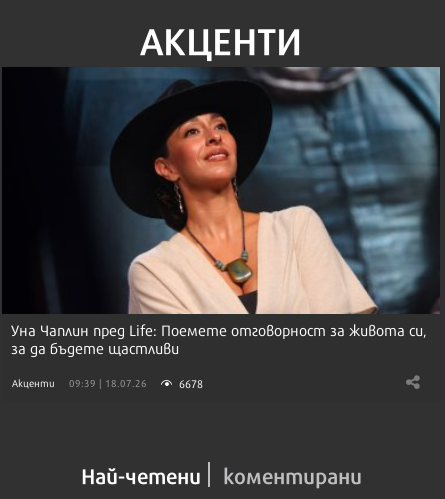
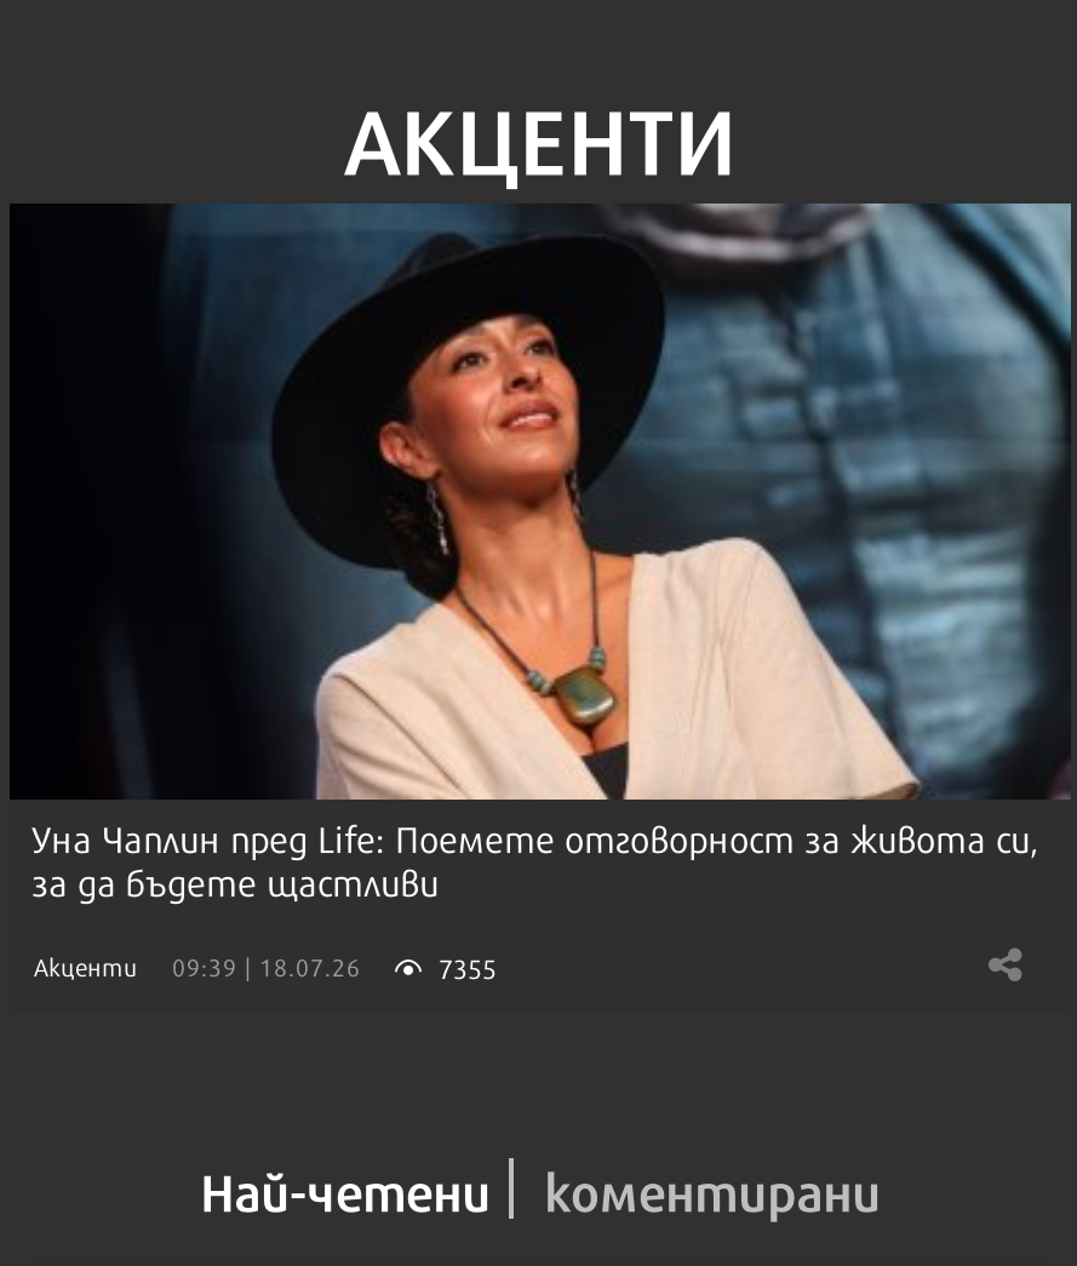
- 6678
+ 7355
